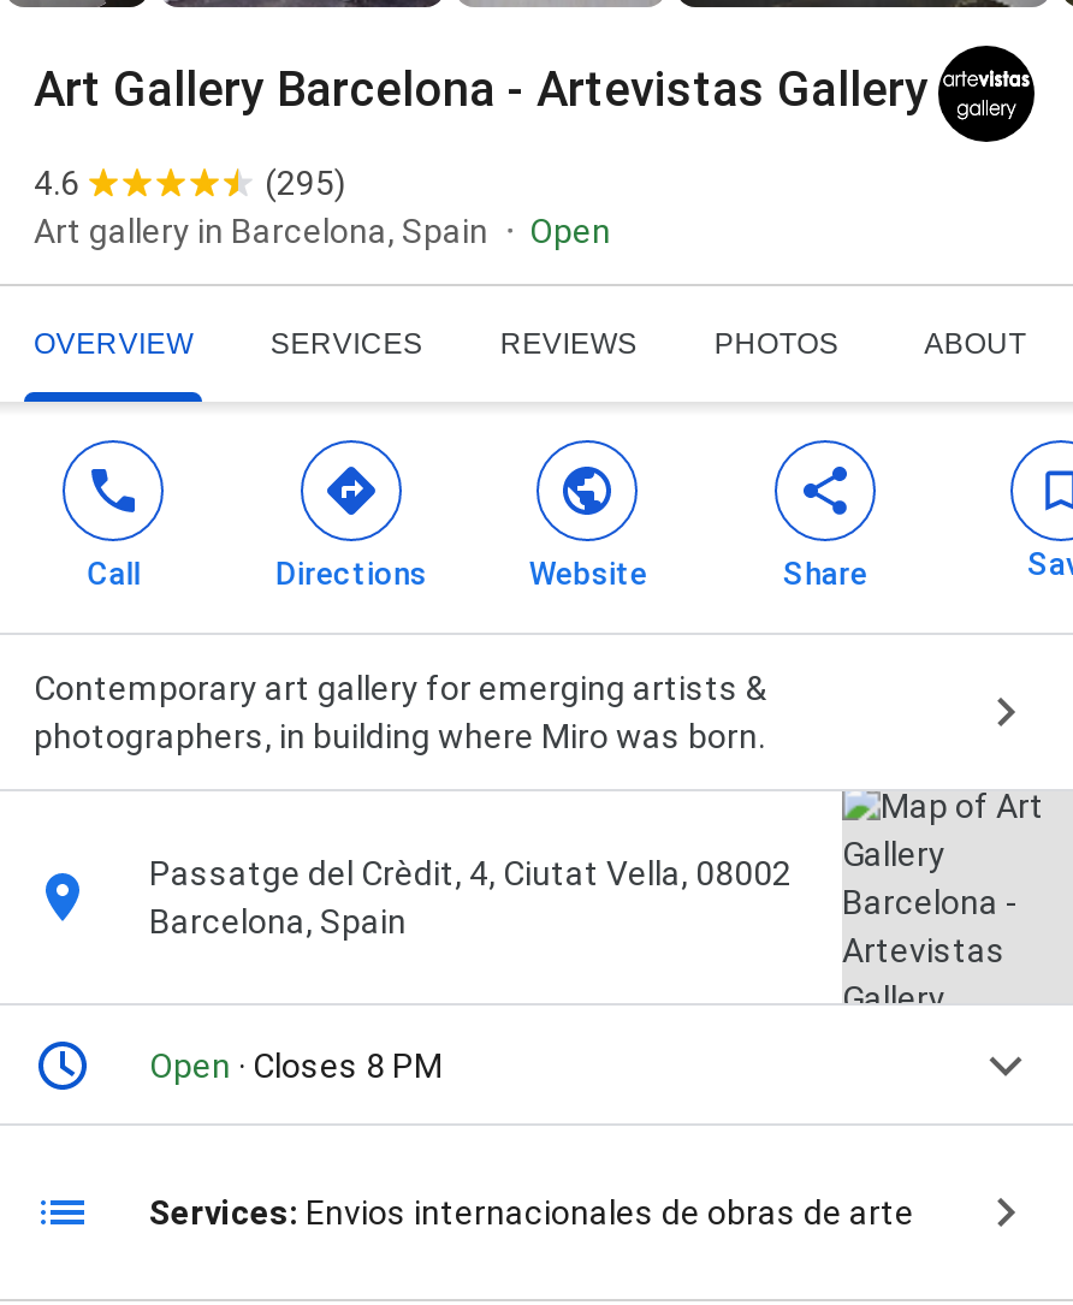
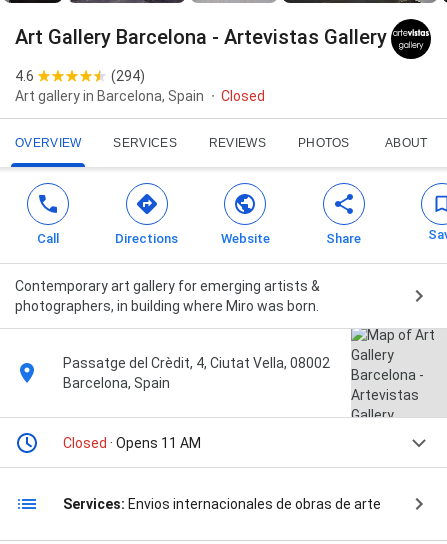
- (295)
+ (294)

- Open
+ Closed

- Open · Closes 8 PM
+ Closed · Opens 11 AM
